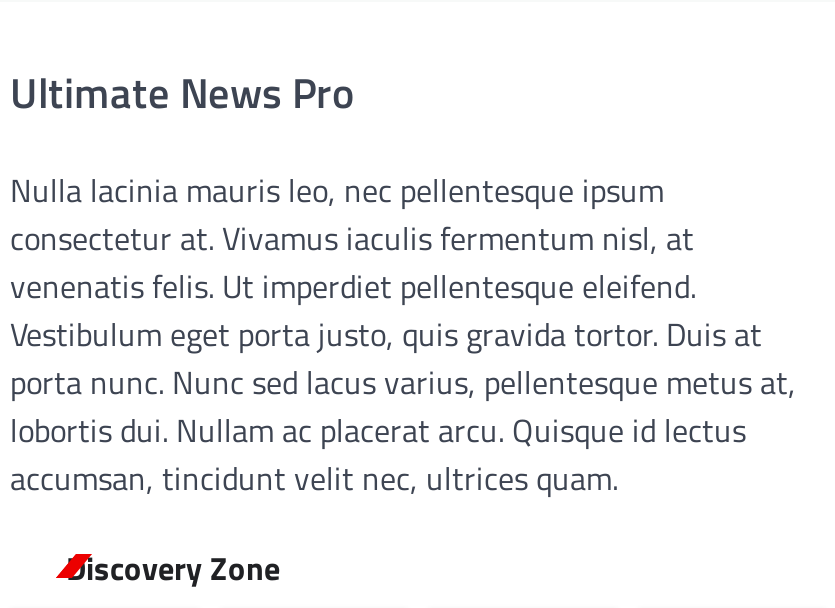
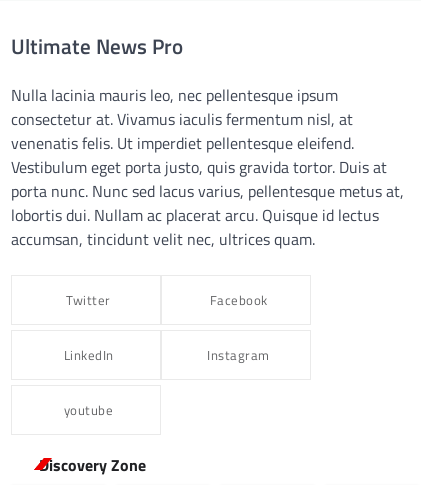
+ Twitter
+ Facebook
+ LinkedIn
+ Instagram
+ youtube
